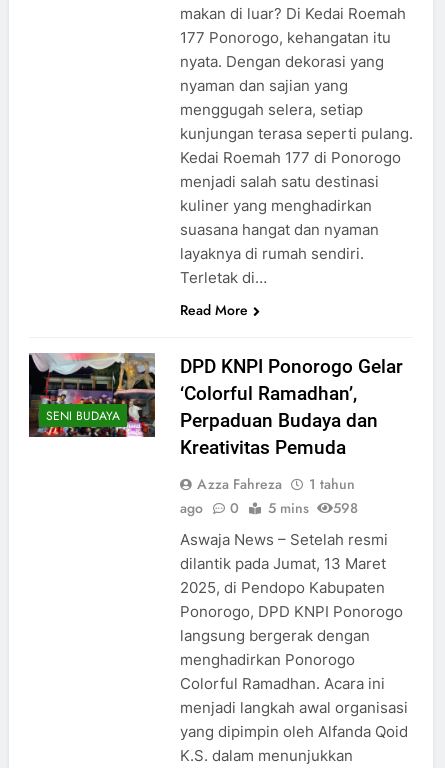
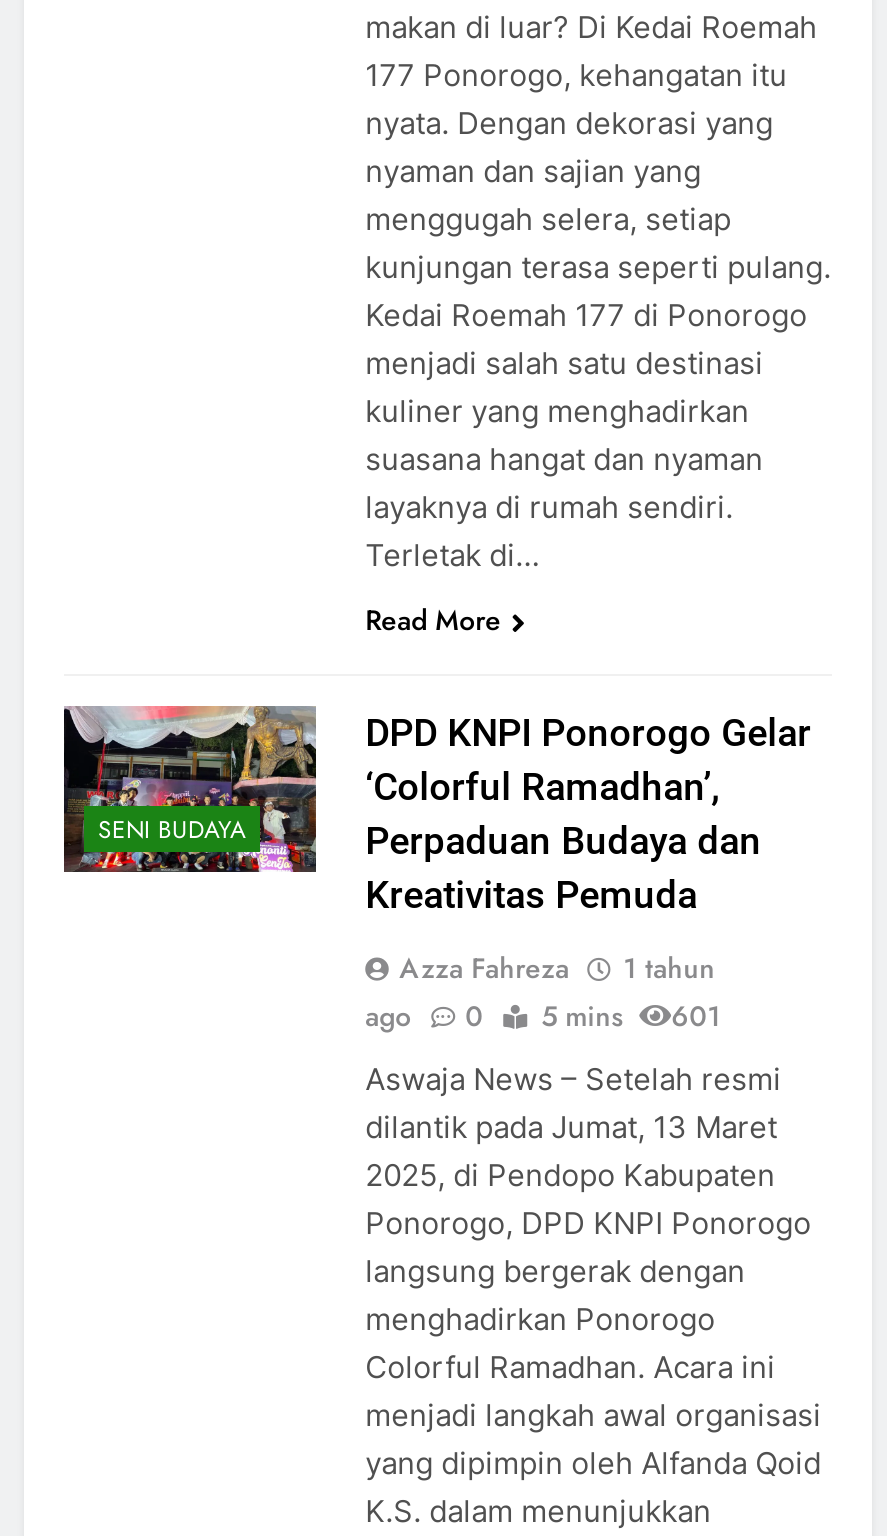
- ago 0 5 mins 598
+ ago 0 5 mins 601
